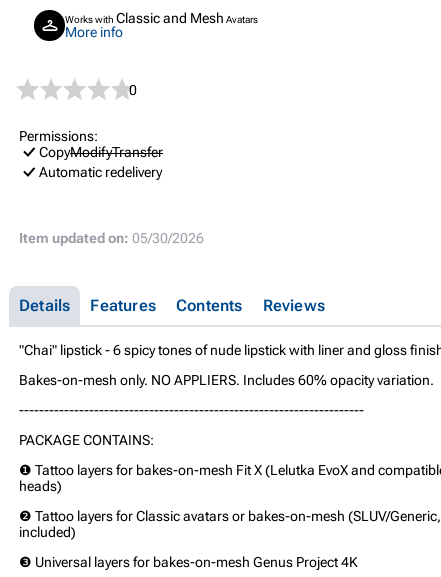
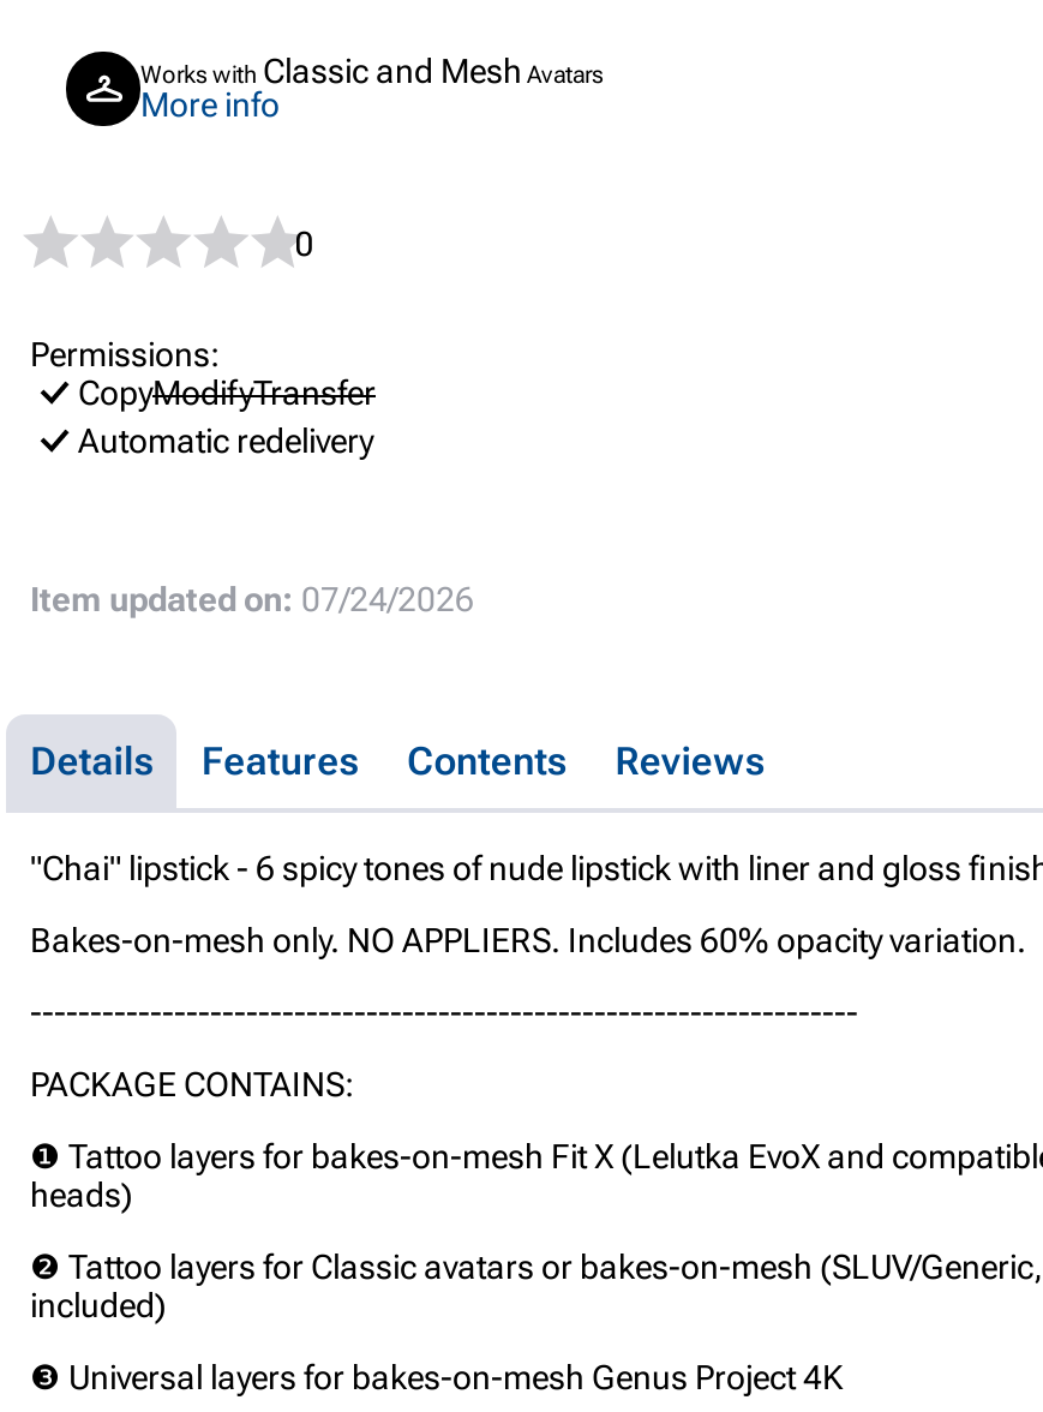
- Item updated on: 05/30/2026
+ Item updated on: 07/24/2026
